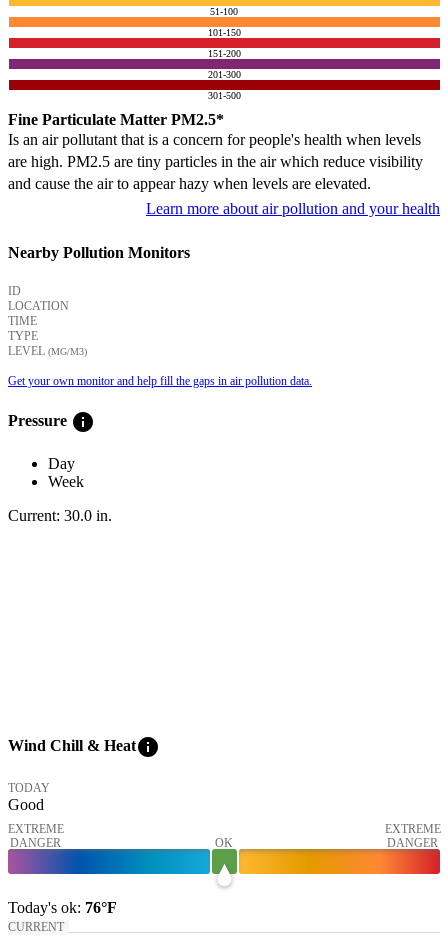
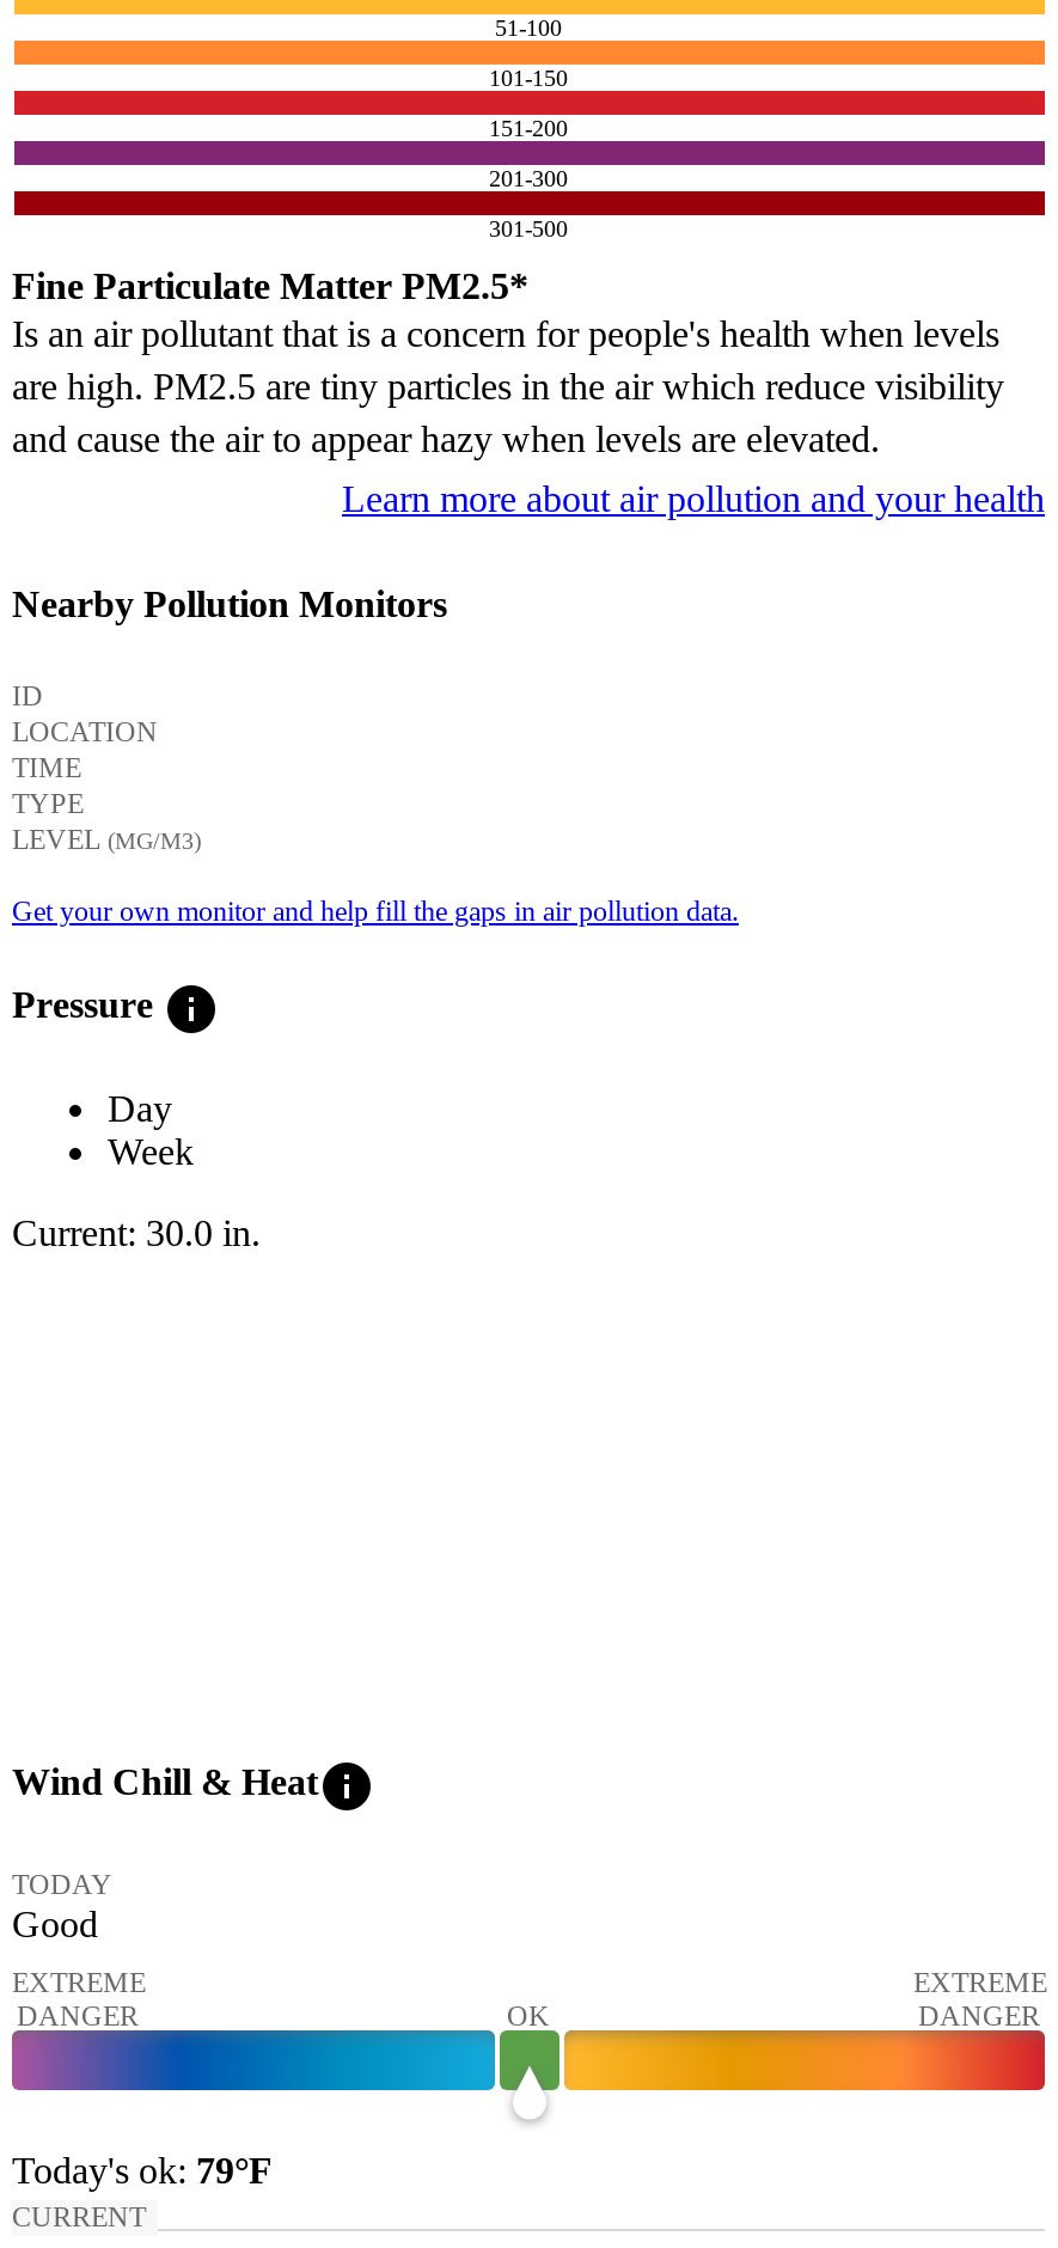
- Today's ok: 76°F
+ Today's ok: 79°F
